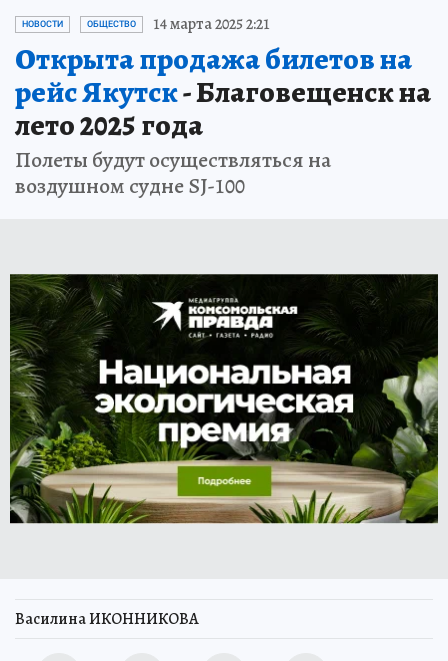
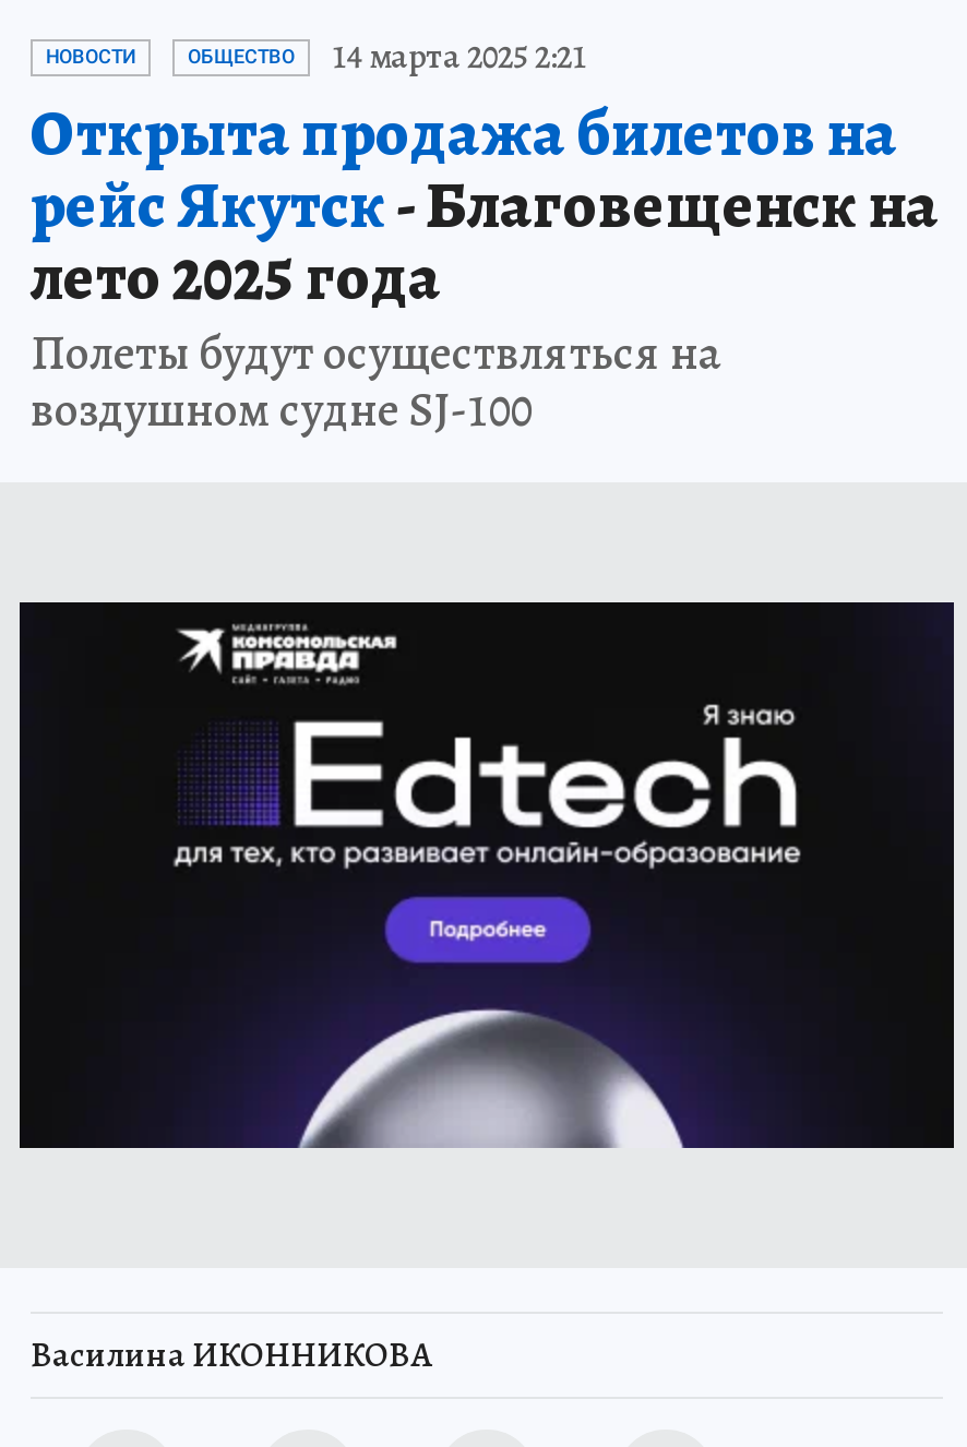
- [image]
+ [image]
